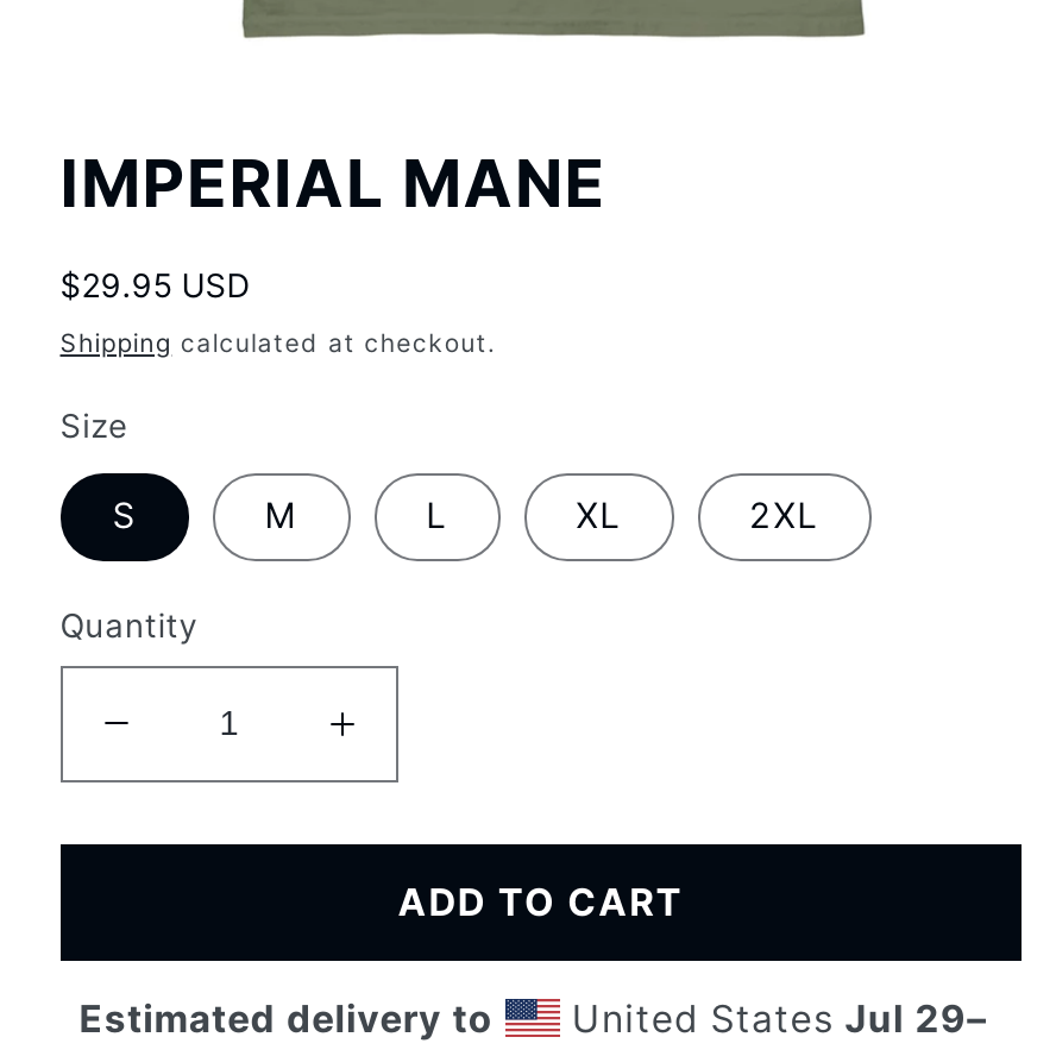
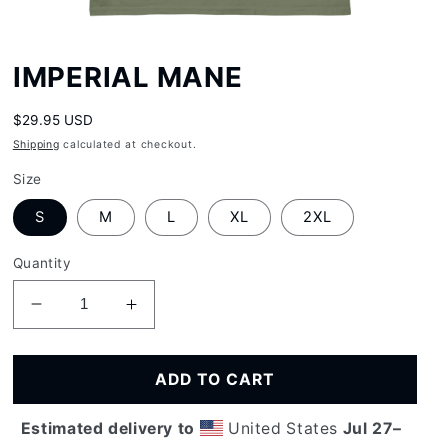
- United States Jul 29–
+ United States Jul 27–
